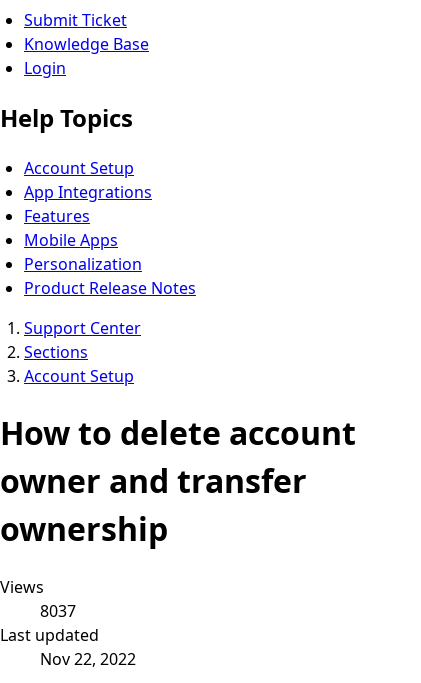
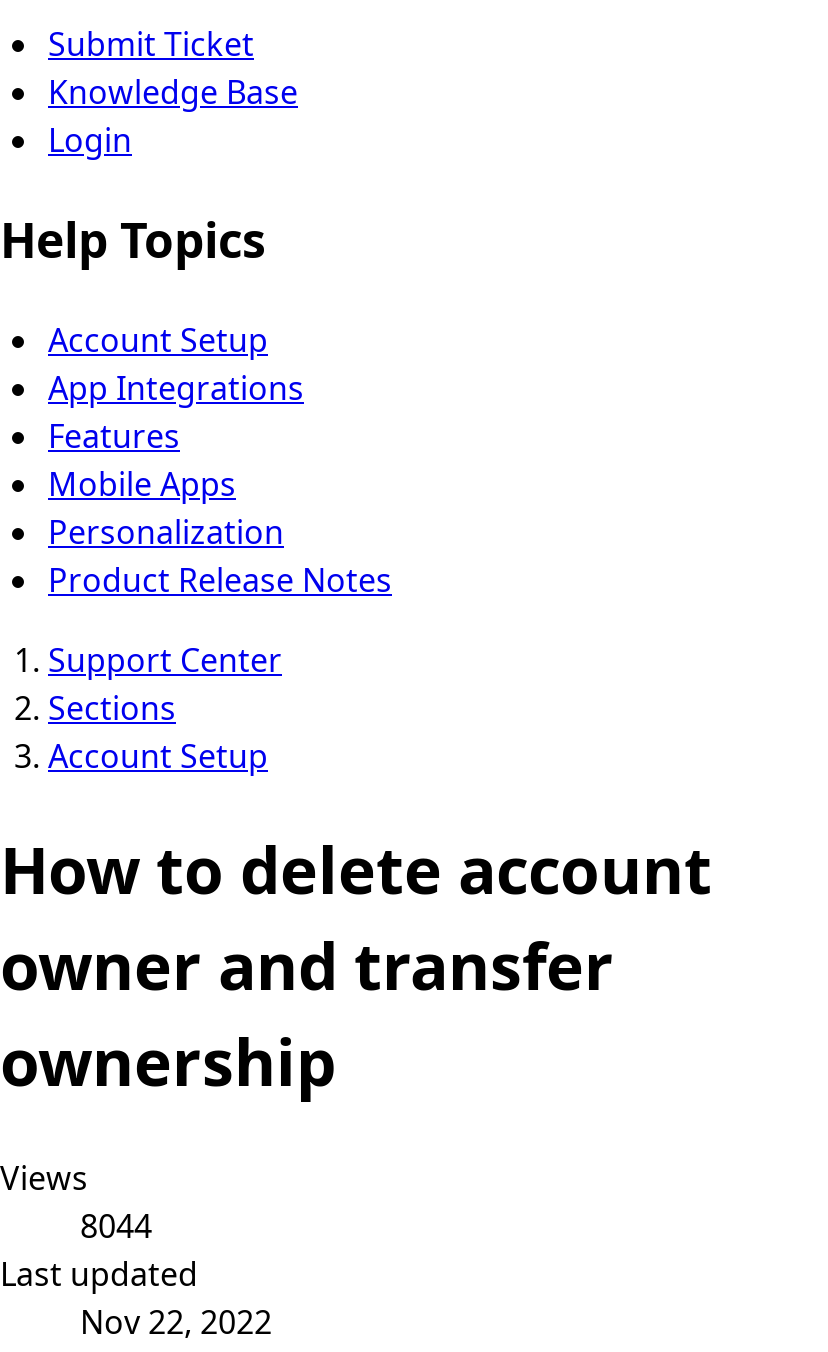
- 8037
+ 8044
